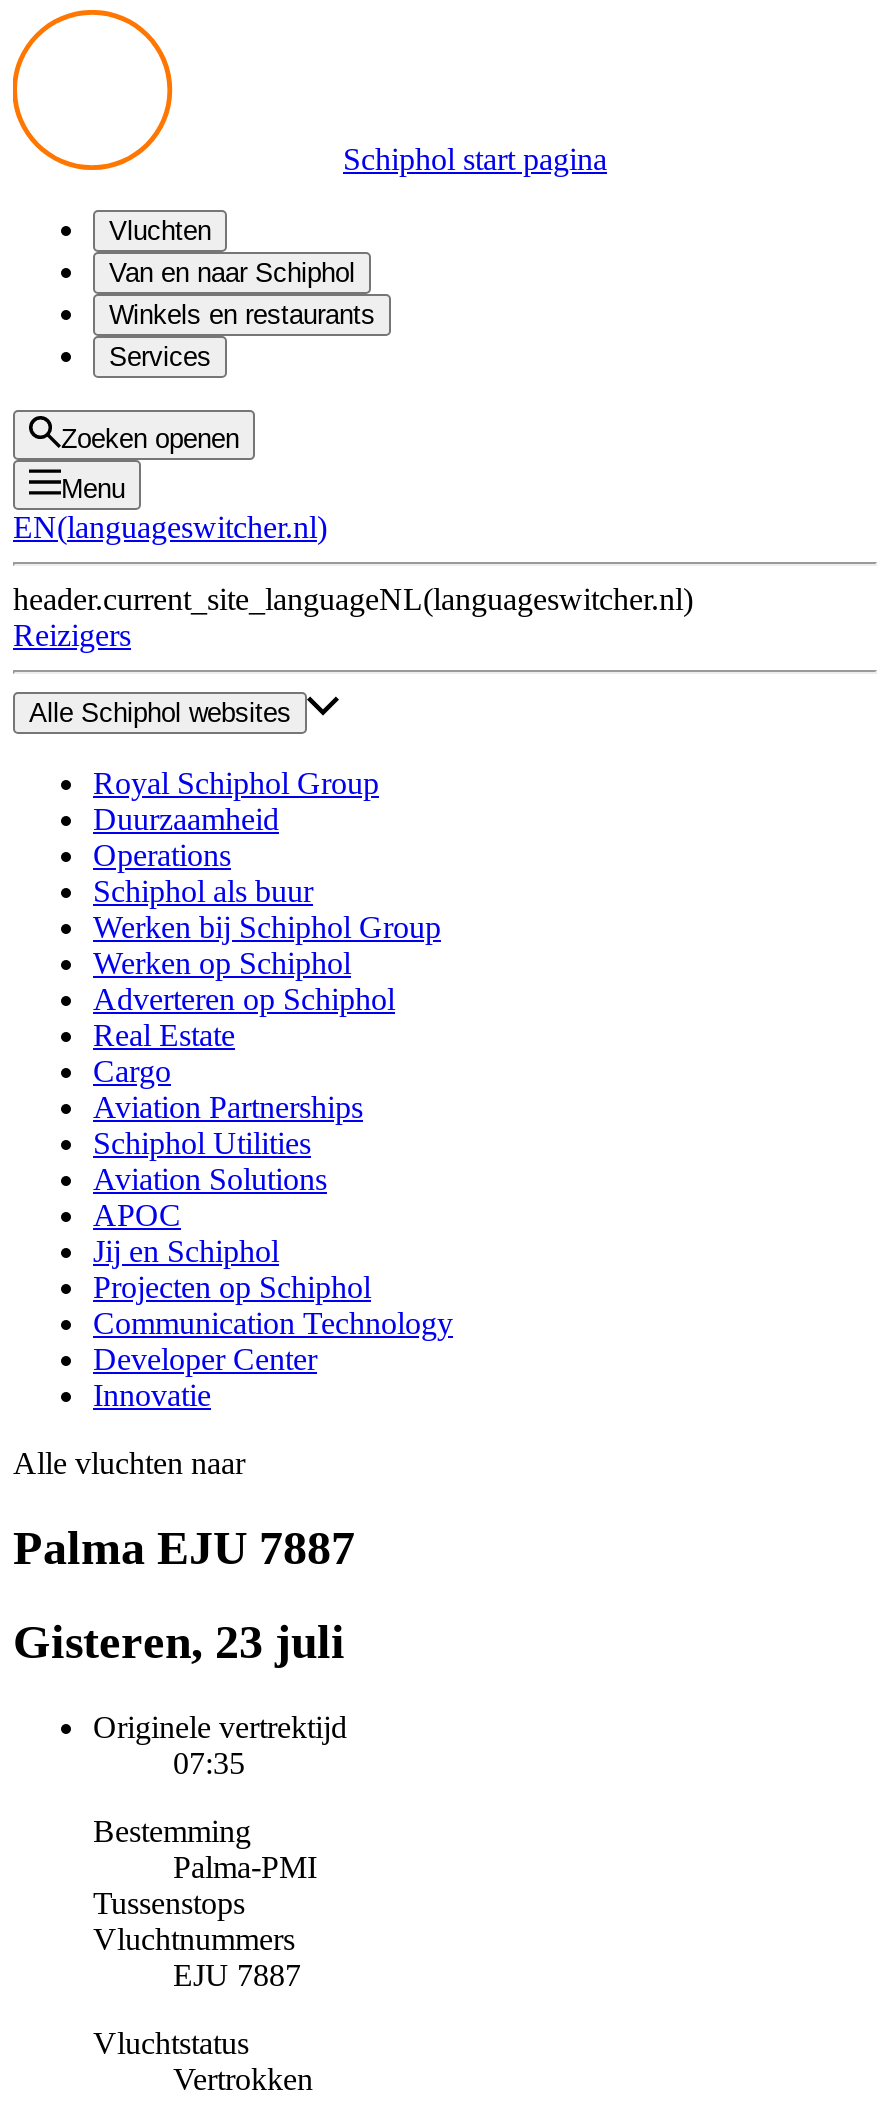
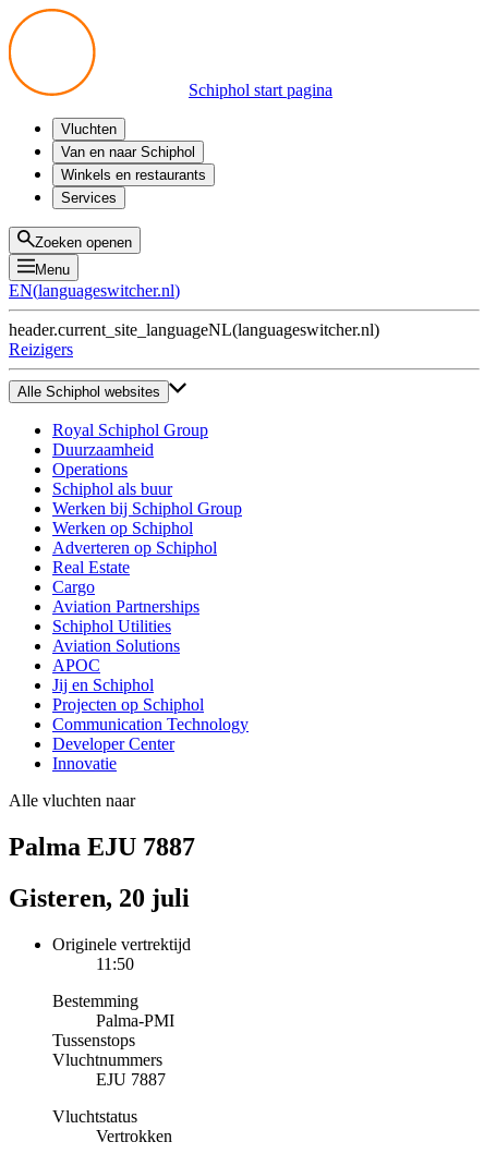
- Gisteren, 23 juli
+ Gisteren, 20 juli

- 07:35
+ 11:50
